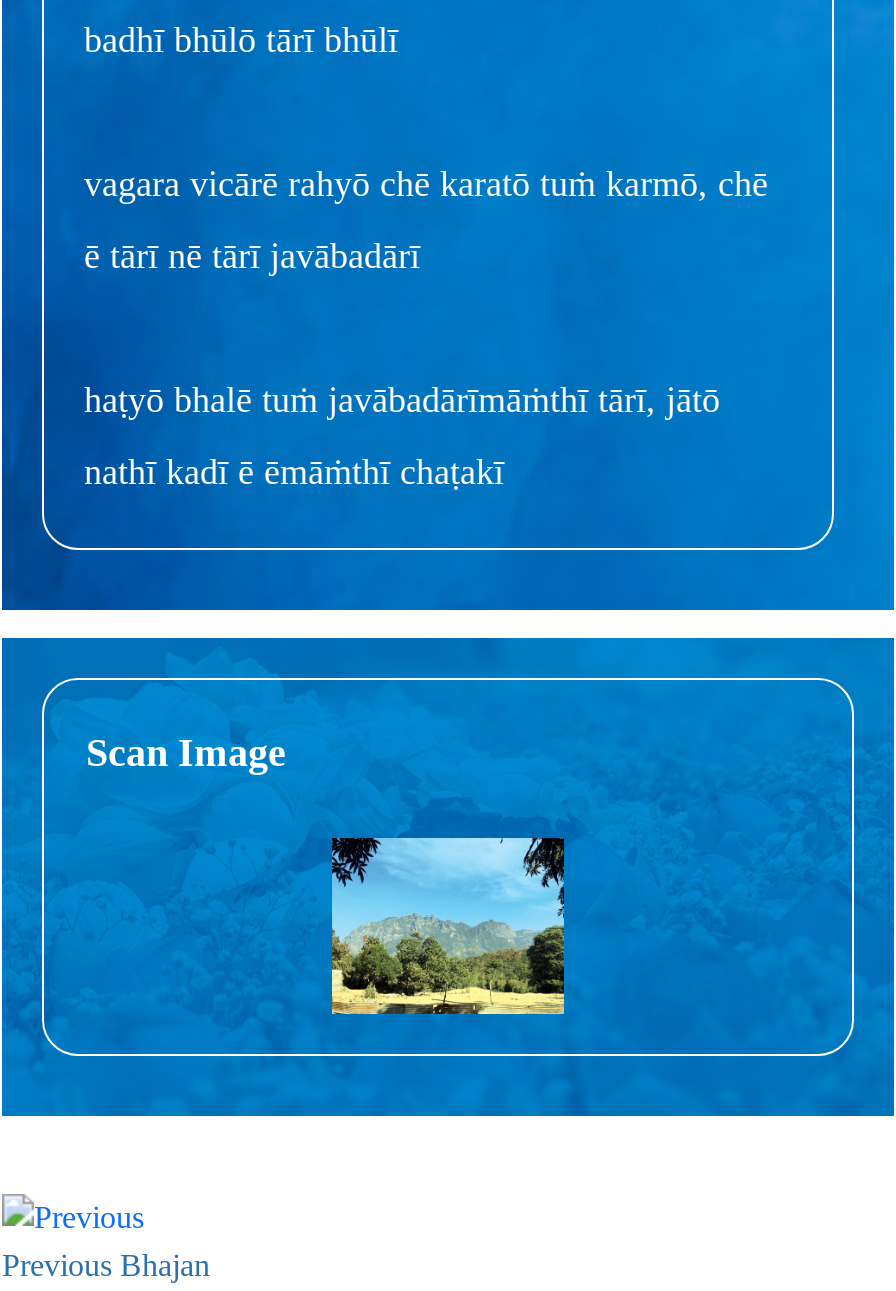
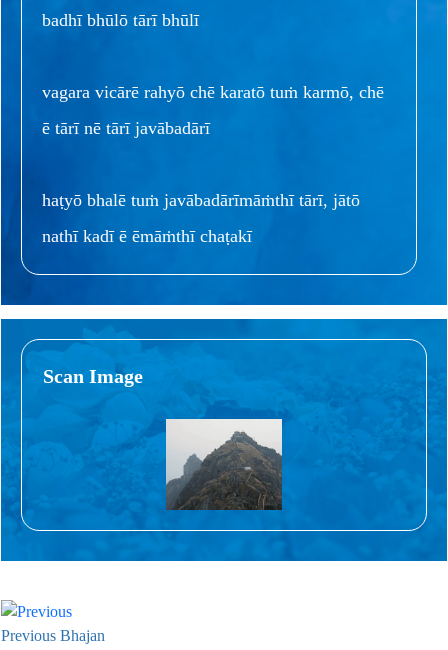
- [image]
+ [image]
